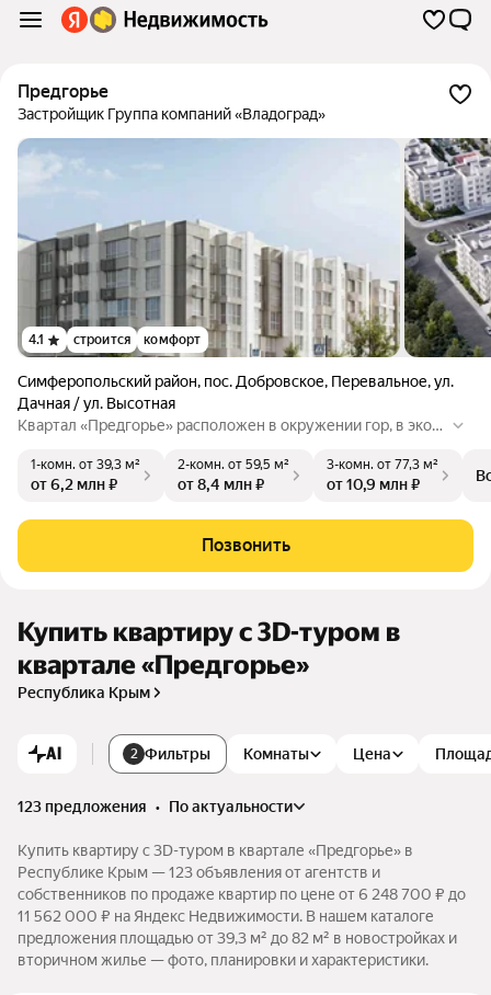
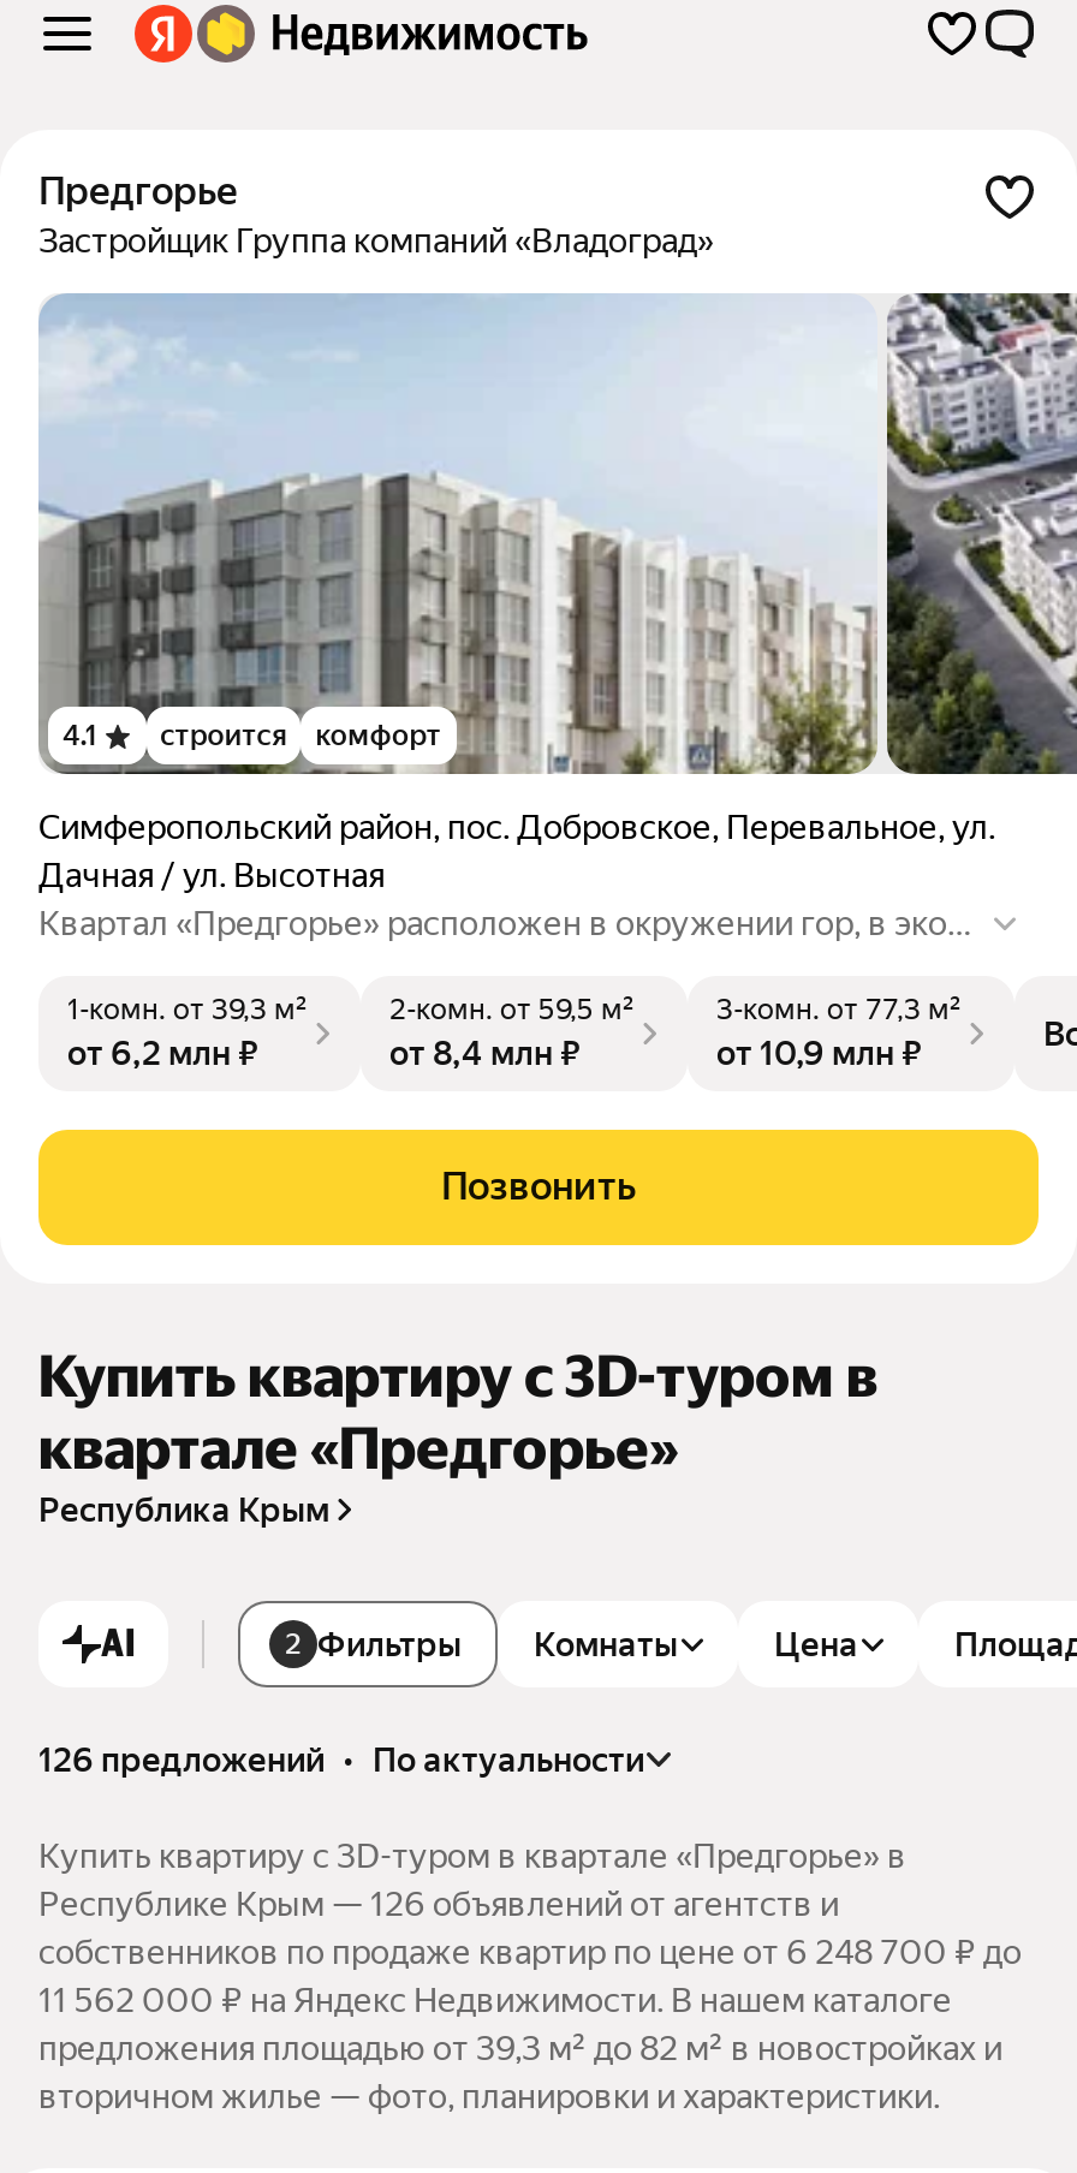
- 123 предложения • по актуальности
+ 126 предложений • по актуальности

- Республике Крым — 123 объявления от агентств и
+ Республике Крым — 126 объявлений от агентств и
